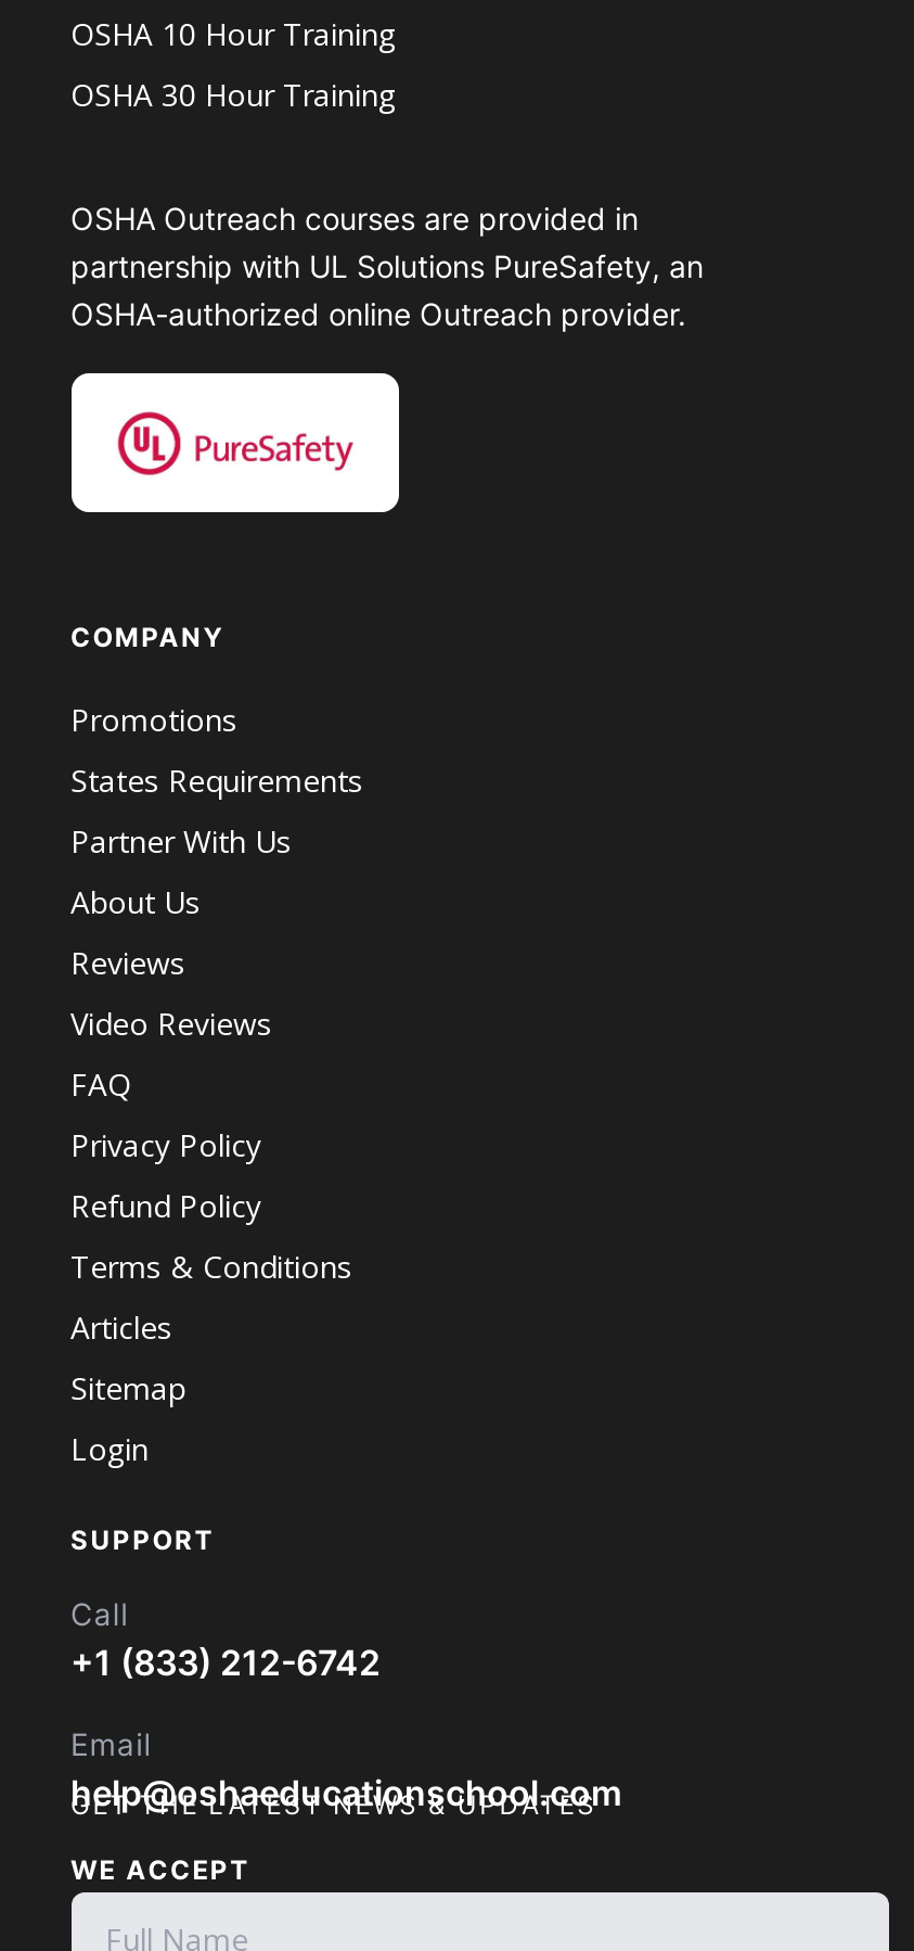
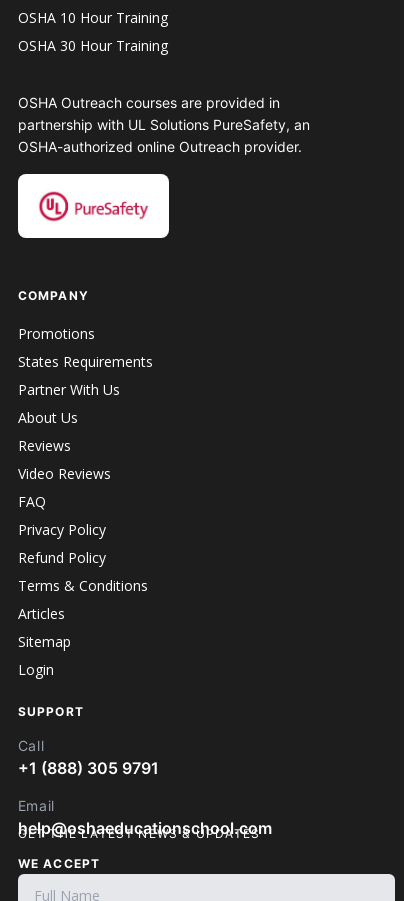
- +1 (833) 212-6742
+ +1 (888) 305 9791
